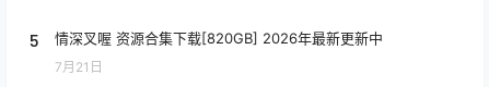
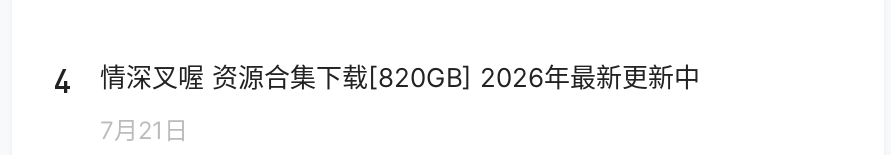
- 5 情深叉喔 资源合集下载[820GB] 2026年最新更新中
+ 4 情深叉喔 资源合集下载[820GB] 2026年最新更新中
